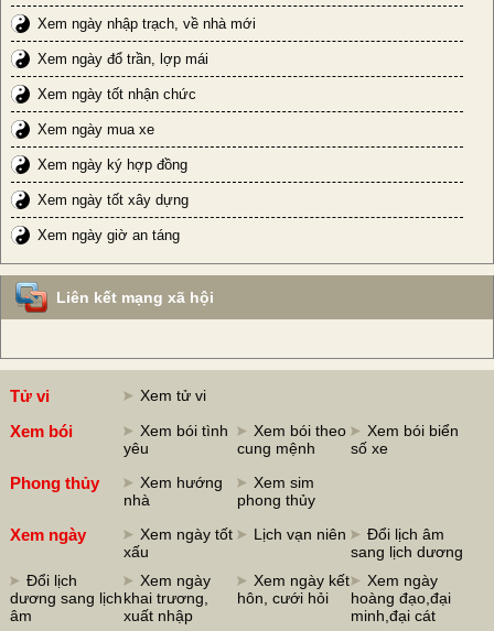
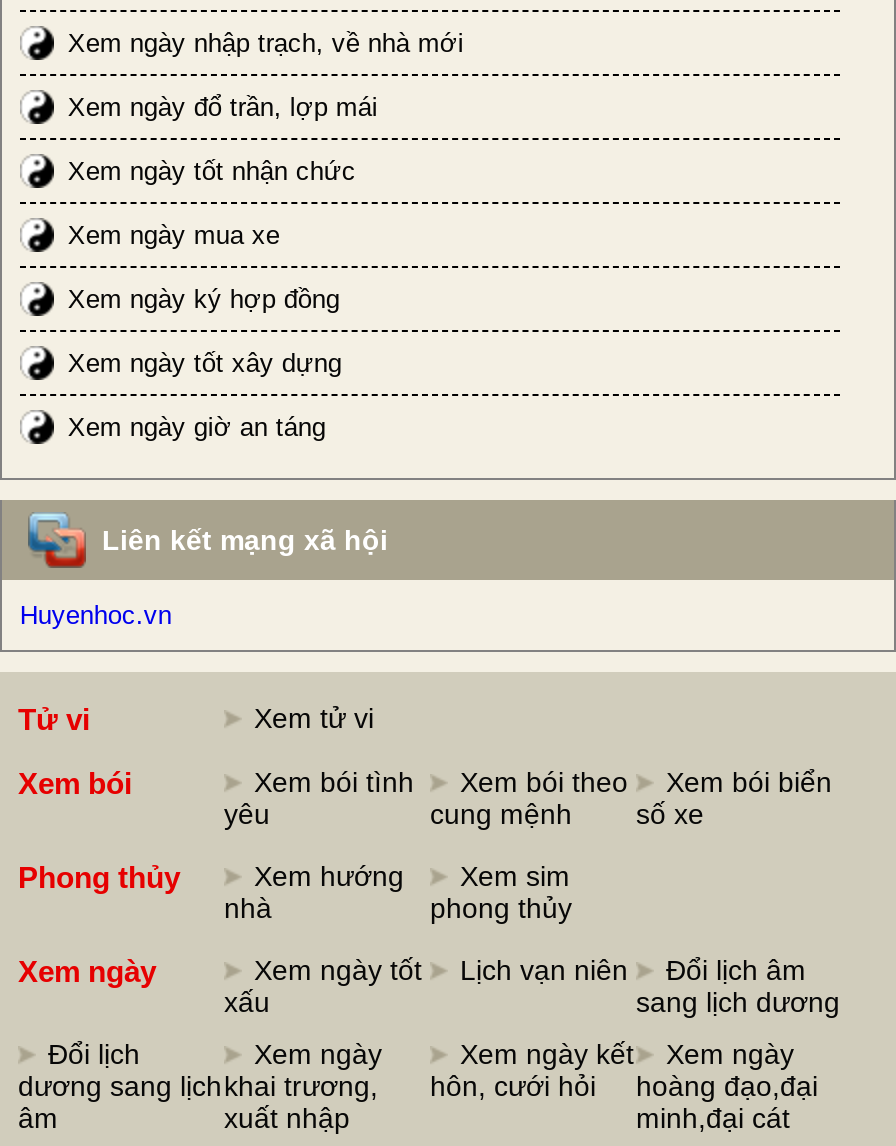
+ Huyenhoc.vn
